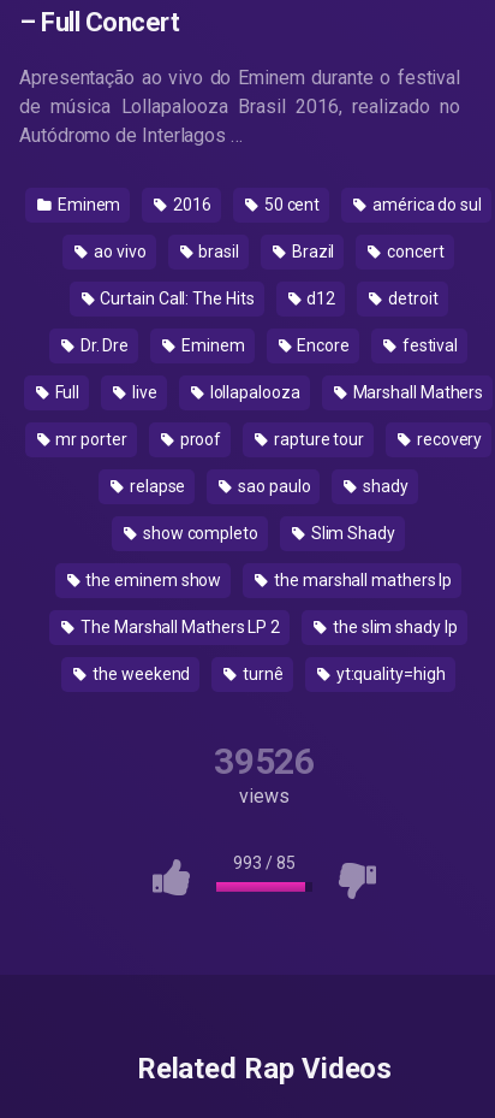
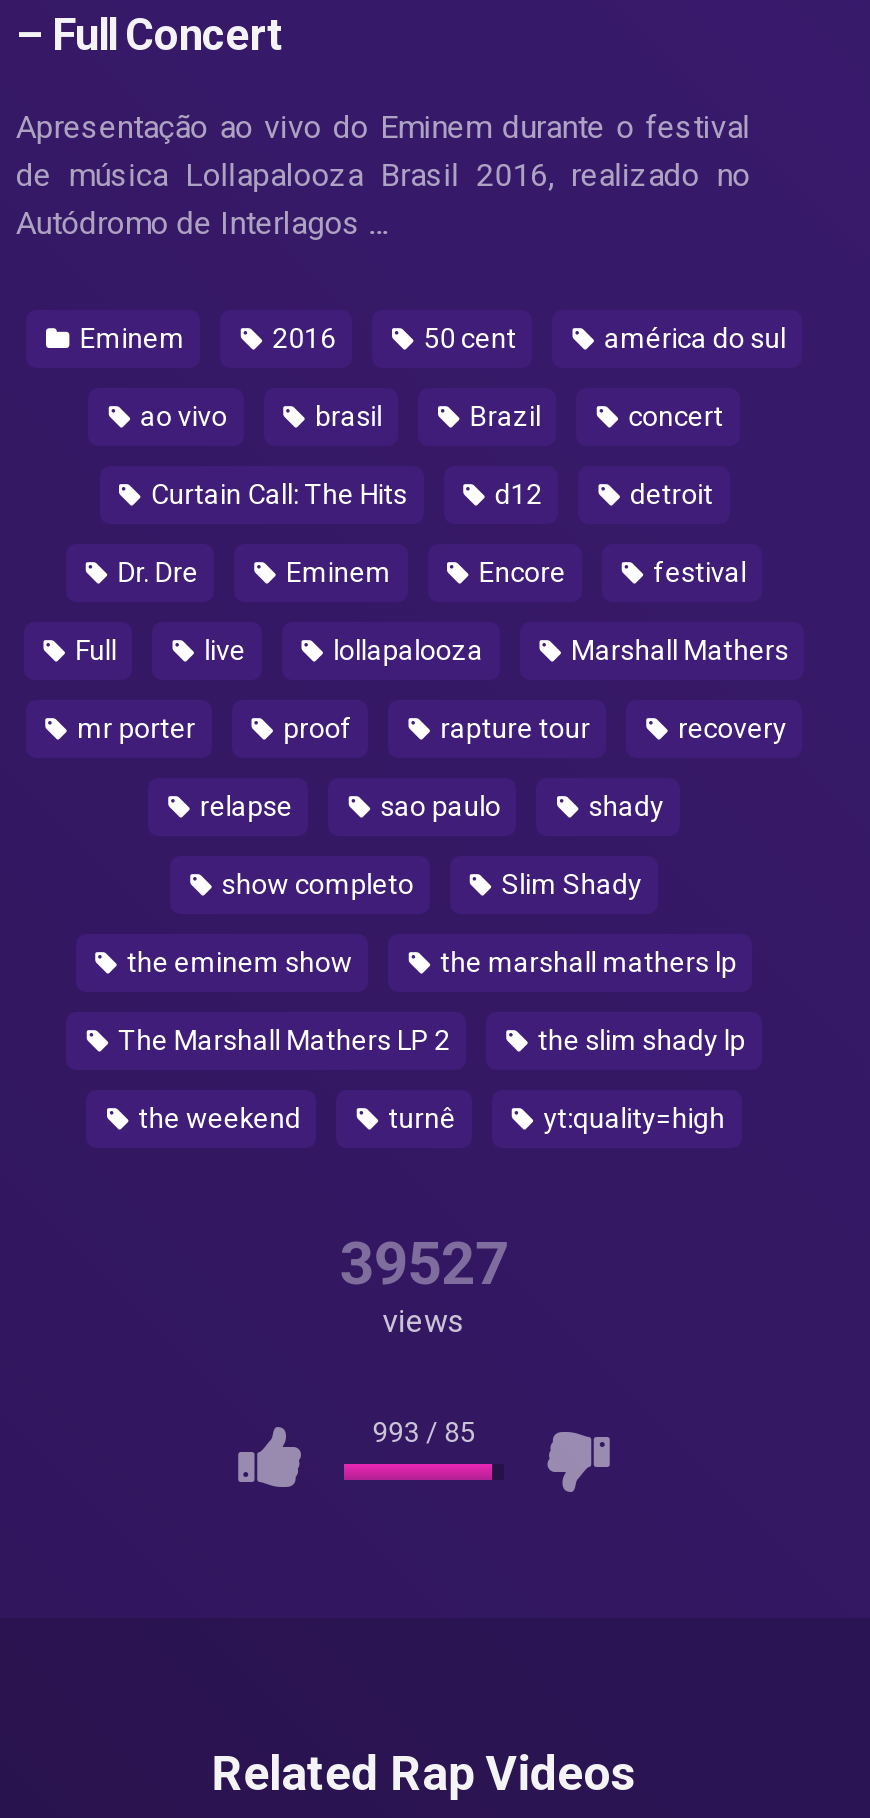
- 39526
+ 39527
